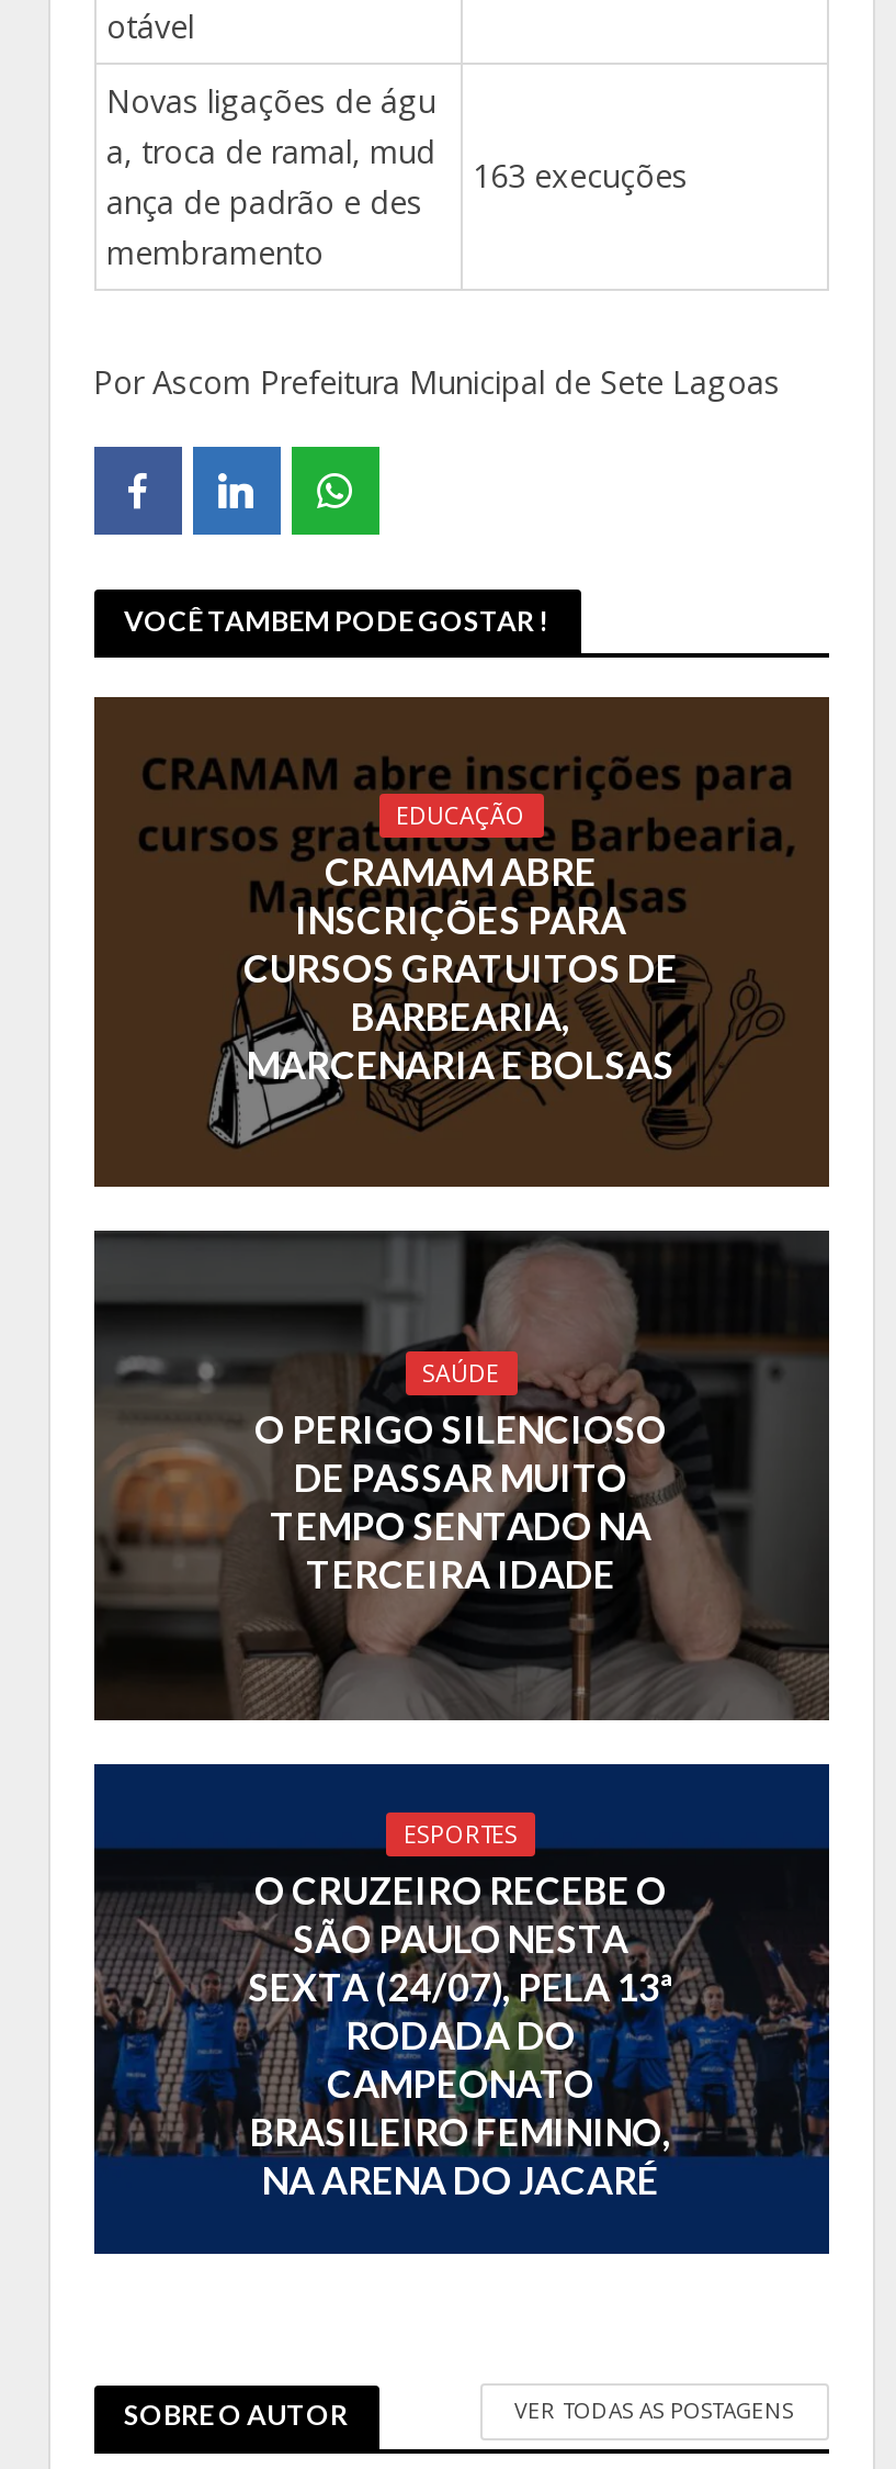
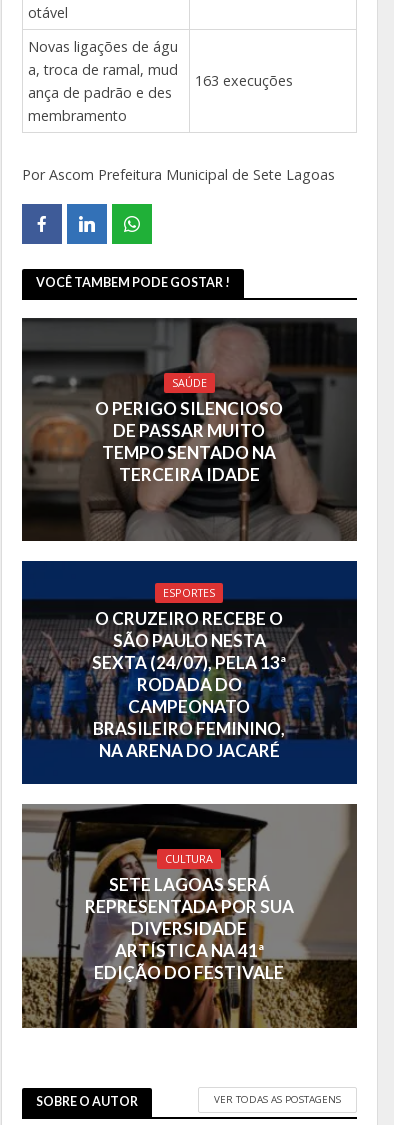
- [image]
- EDUCAÇÃO
- CRAMAM ABRE
- INSCRIÇÕES PARA
- CURSOS GRATUITOS DE
- BARBEARIA,
- MARCENARIA E BOLSAS

moved up: [image] | SAÚDE | O PERIGO SILENCIOSO | ... | BRASILEIRO FEMININO, | NA ARENA DO JACARÉ

+ [image]
+ CULTURA
+ SETE LAGOAS SERÁ
+ REPRESENTADA POR SUA
+ DIVERSIDADE
+ ARTÍSTICA NA 41ª
+ EDIÇÃO DO FESTIVALE
